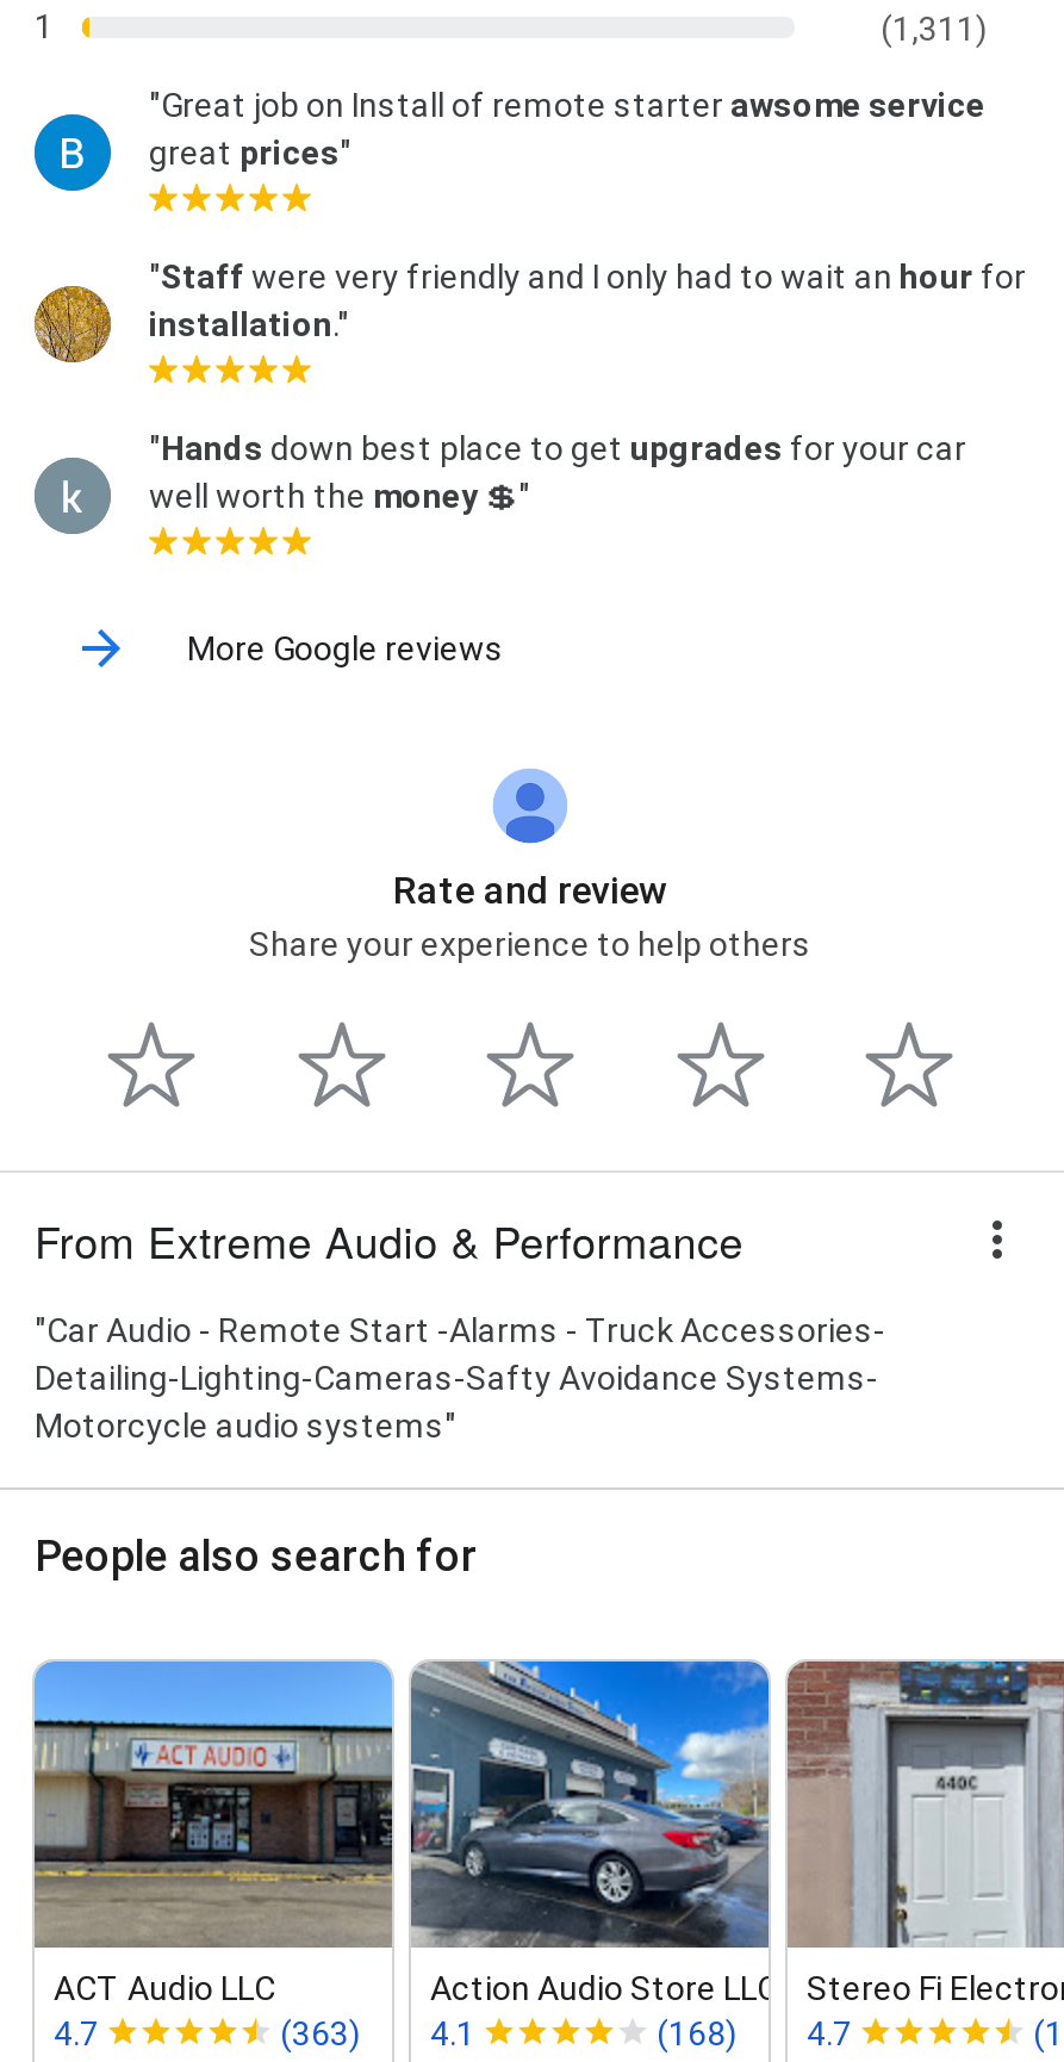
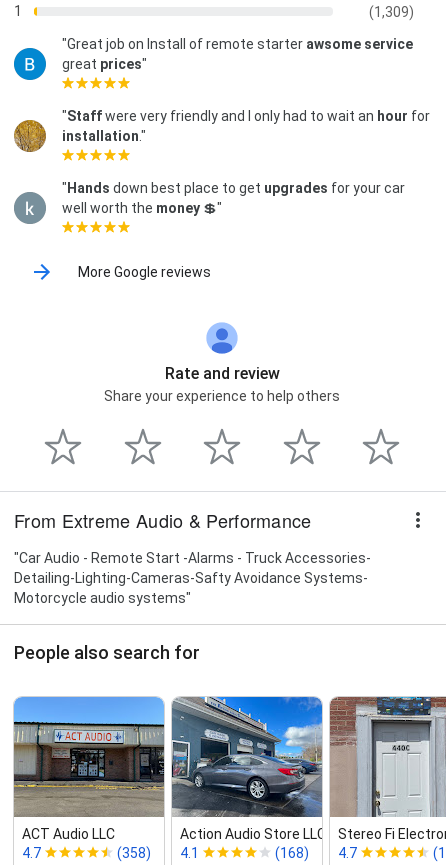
- (1,311)
+ (1,309)

- (363) 4.1
+ (358) 4.1
